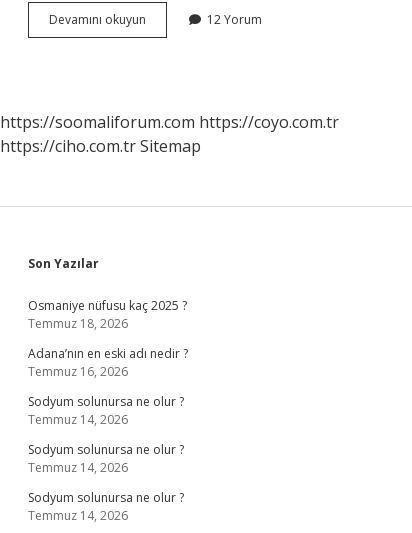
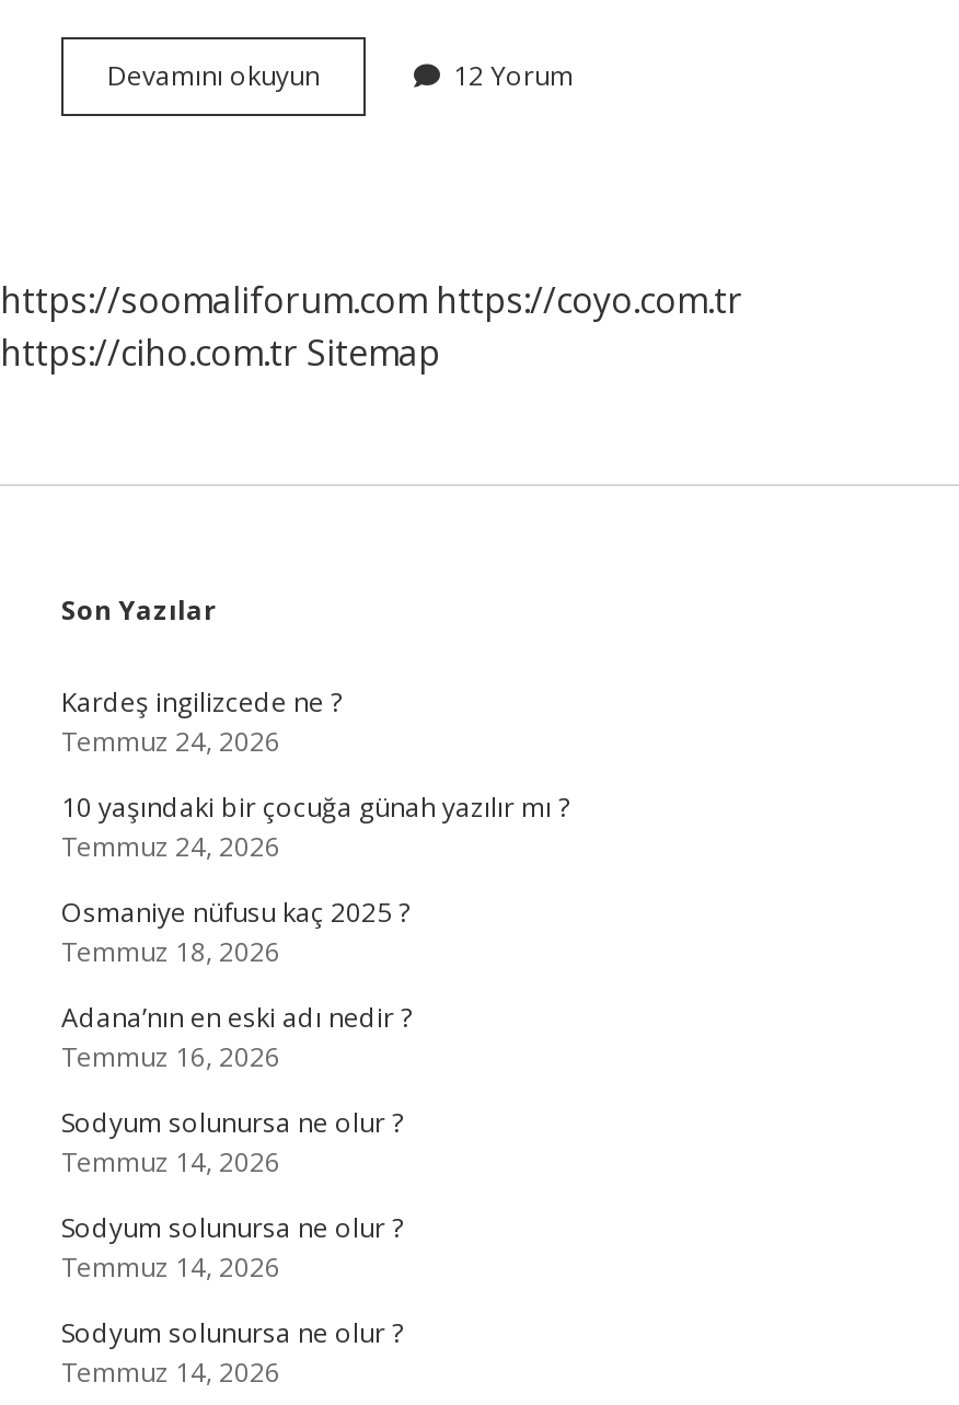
+ Kardeş ingilizcede ne ?
+ Temmuz 24, 2026
+ 10 yaşındaki bir çocuğa günah yazılır mı ?
+ Temmuz 24, 2026
